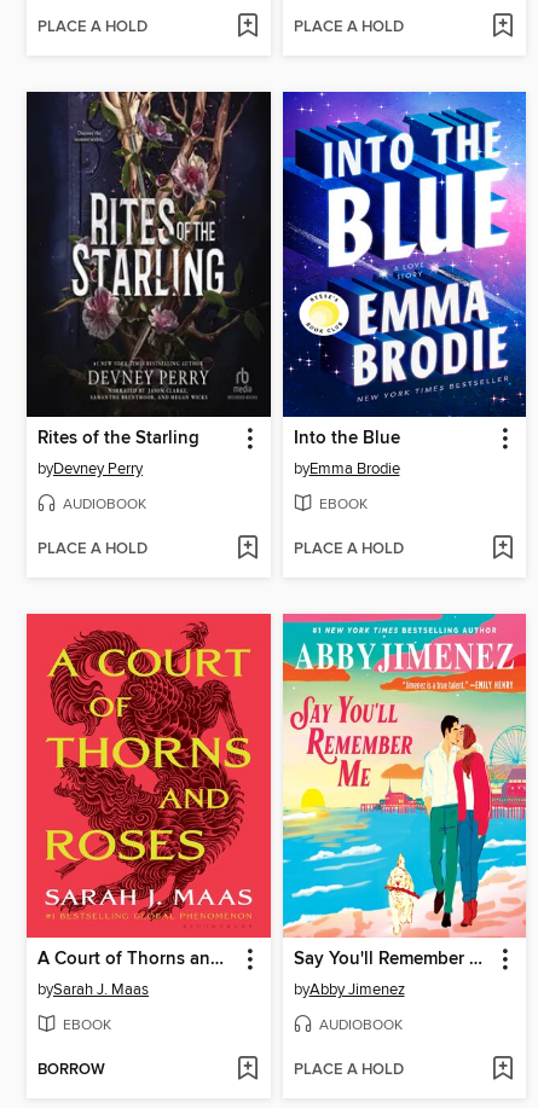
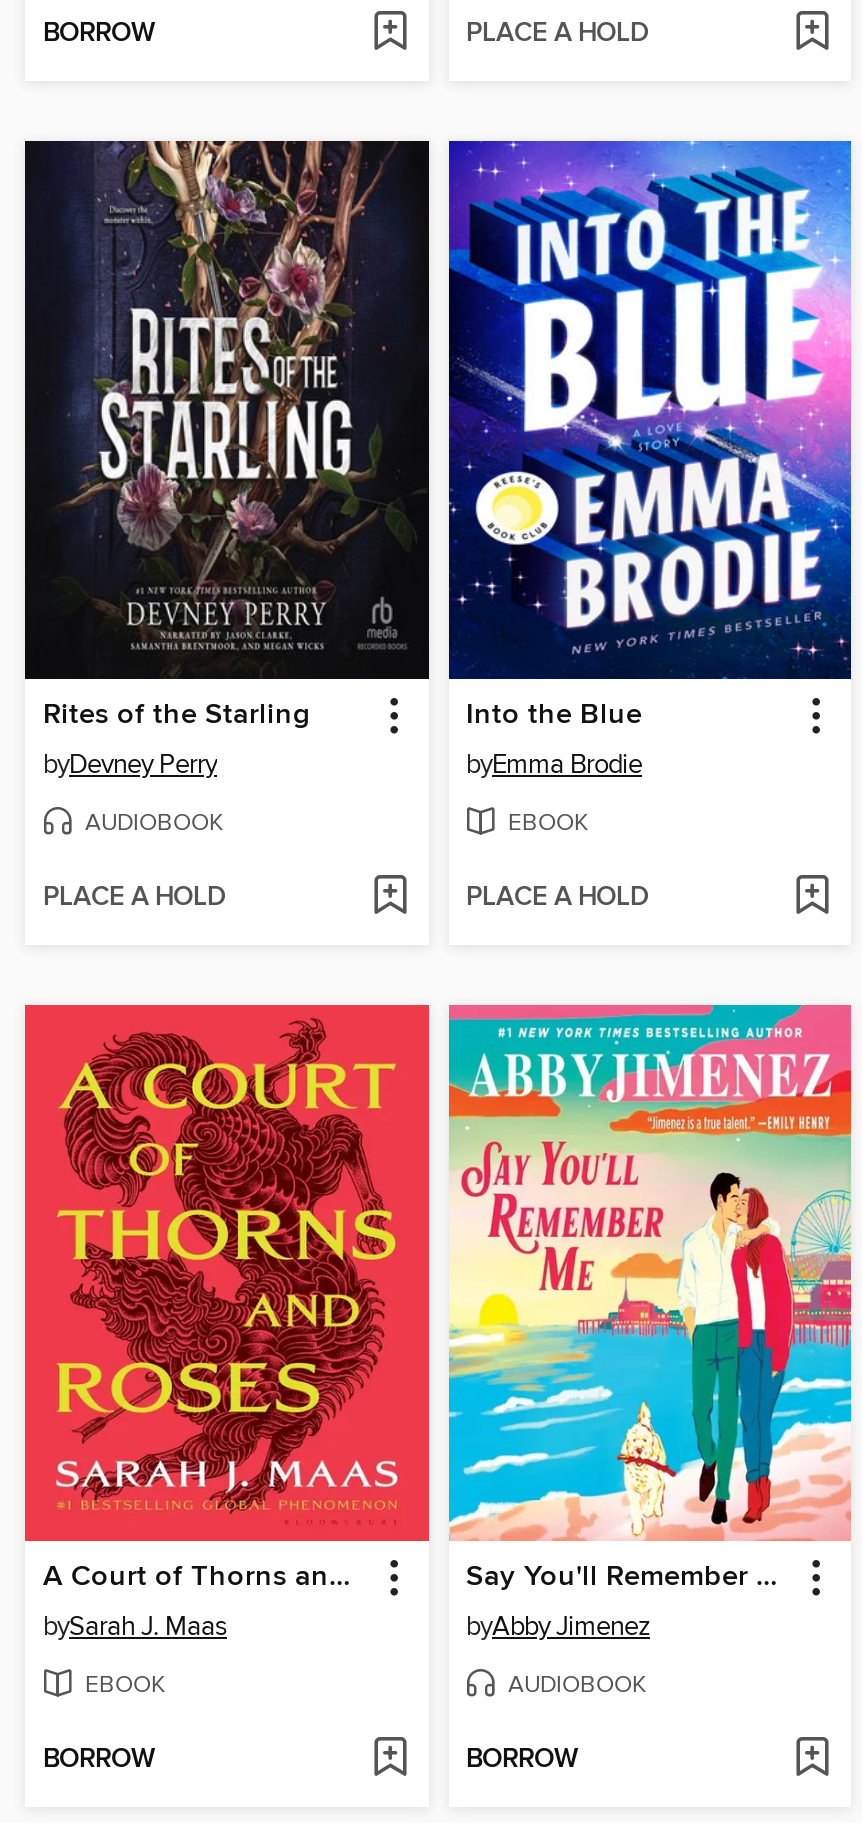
- PLACE A HOLD
+ BORROW

- PLACE A HOLD
+ BORROW
